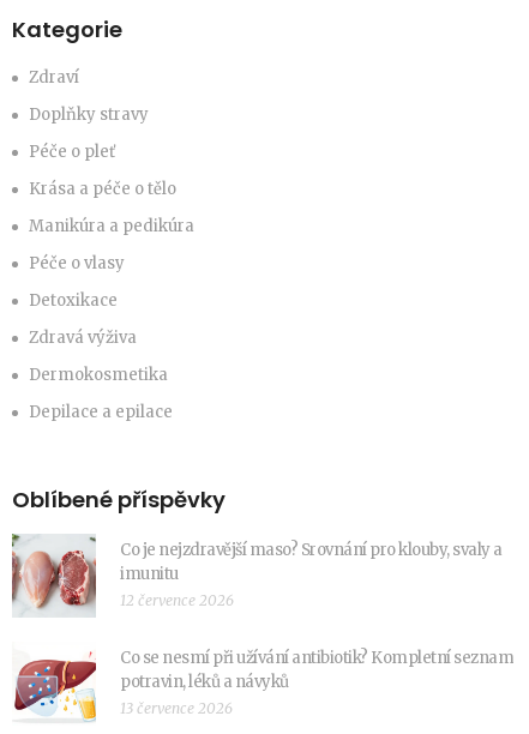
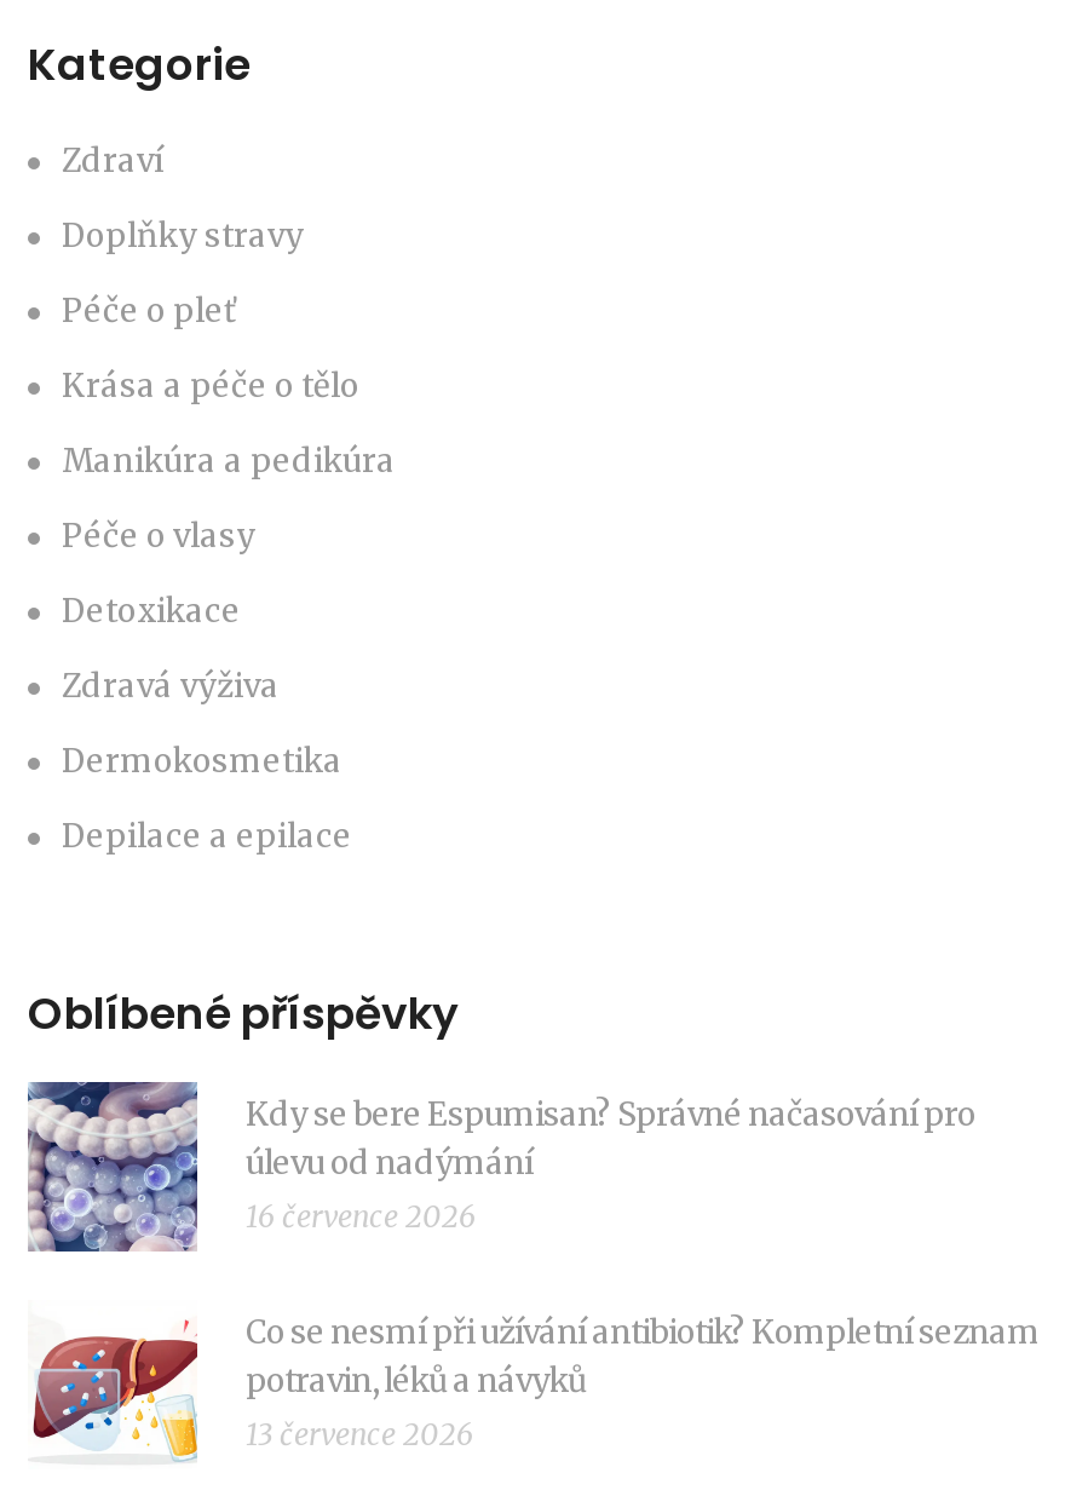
- [image]
- Co je nejzdravější maso? Srovnání pro klouby, svaly a
- imunitu
- 12 července 2026
+ [image]
+ Kdy se bere Espumisan? Správné načasování pro
+ úlevu od nadýmání
+ 16 července 2026
